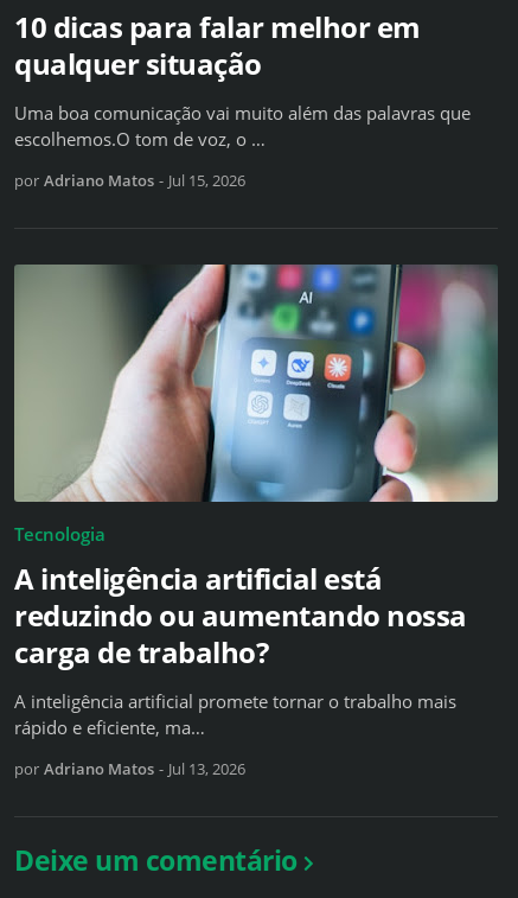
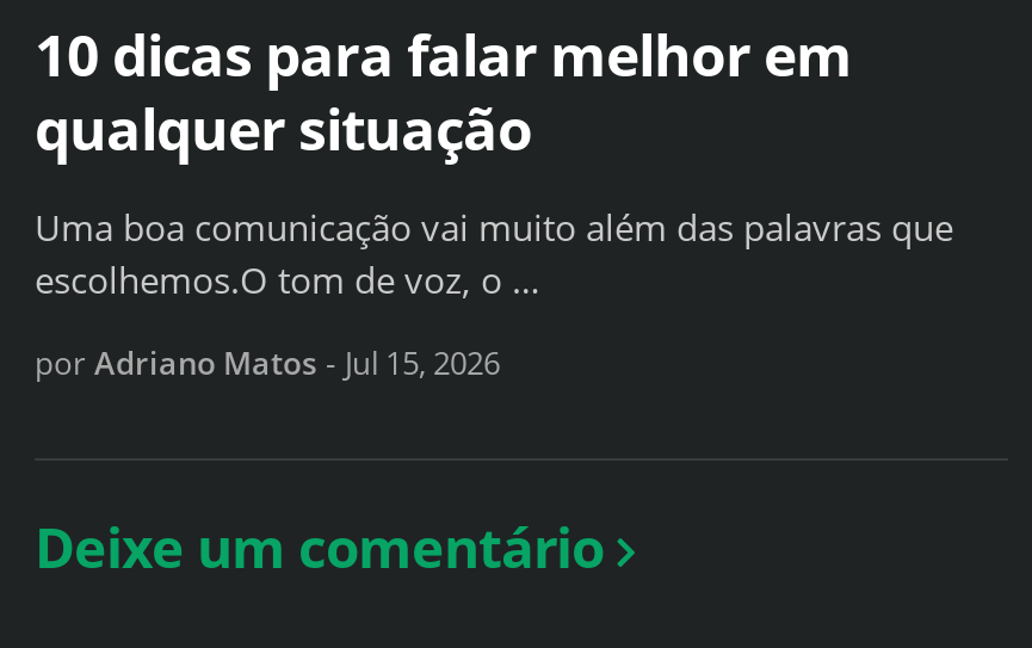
- [image]
- Tecnologia
- A inteligência artificial está
- reduzindo ou aumentando nossa
- carga de trabalho?
- A inteligência artificial promete tornar o trabalho mais
- rápido e eficiente, ma…
- por Adriano Matos - Jul 13, 2026
